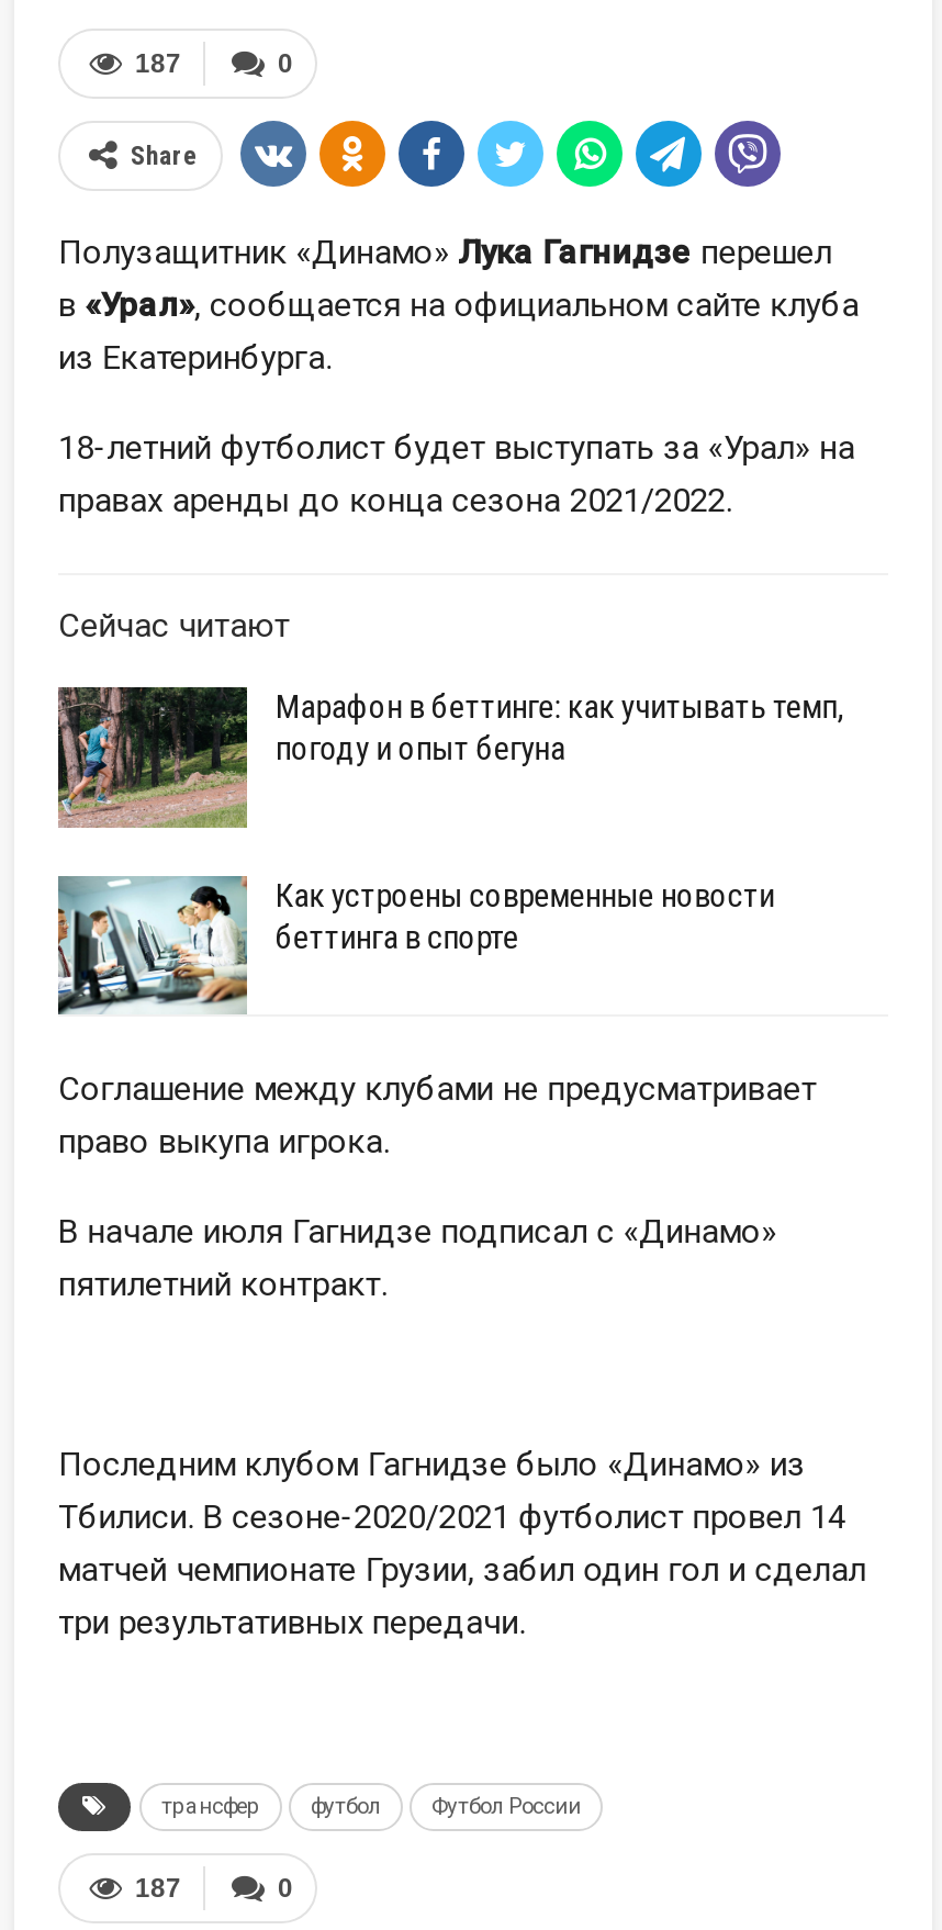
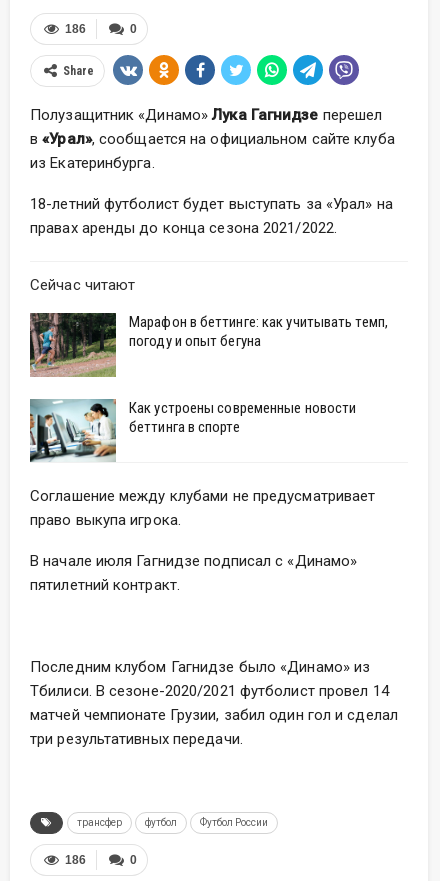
- 187
+ 186

- 187
+ 186
